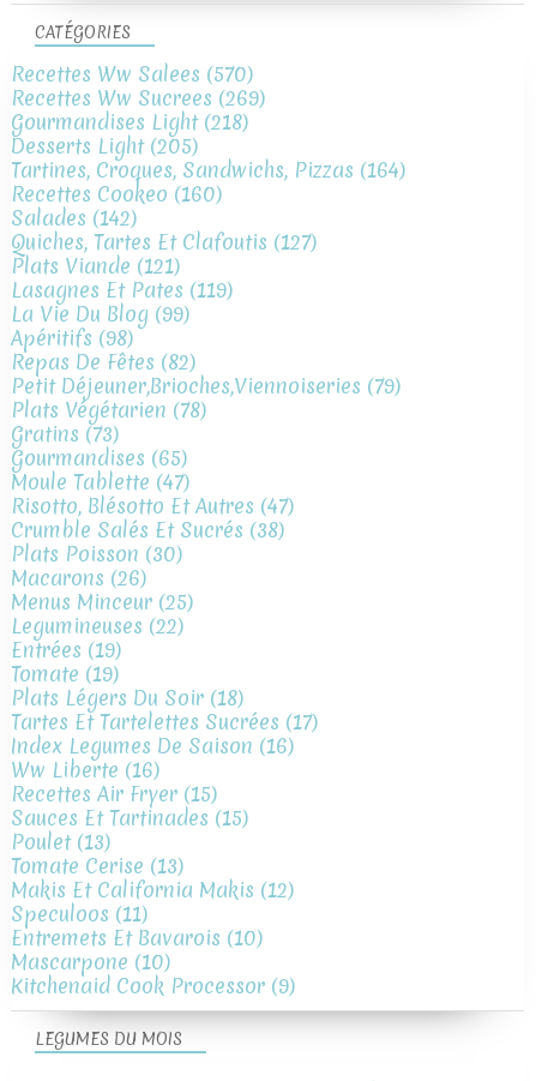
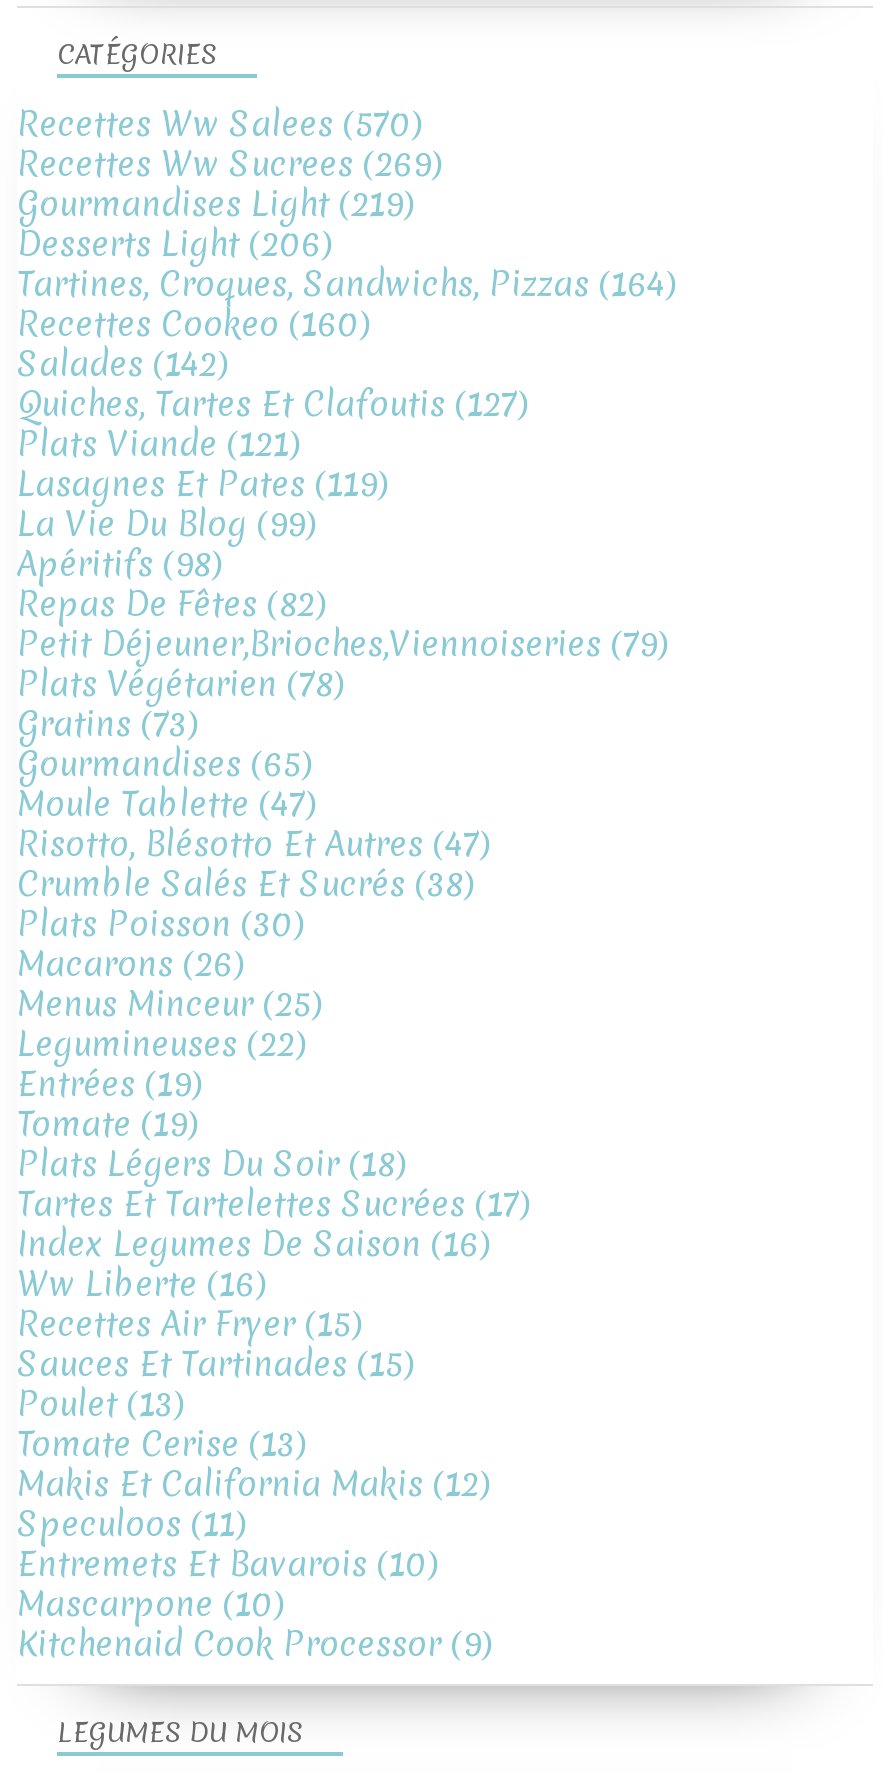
- Gourmandises Light (218)
+ Gourmandises Light (219)

- Desserts Light (205)
+ Desserts Light (206)
